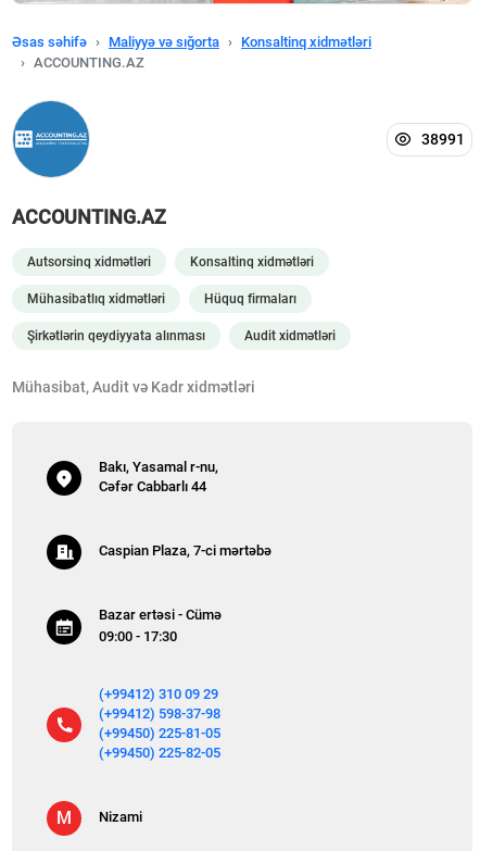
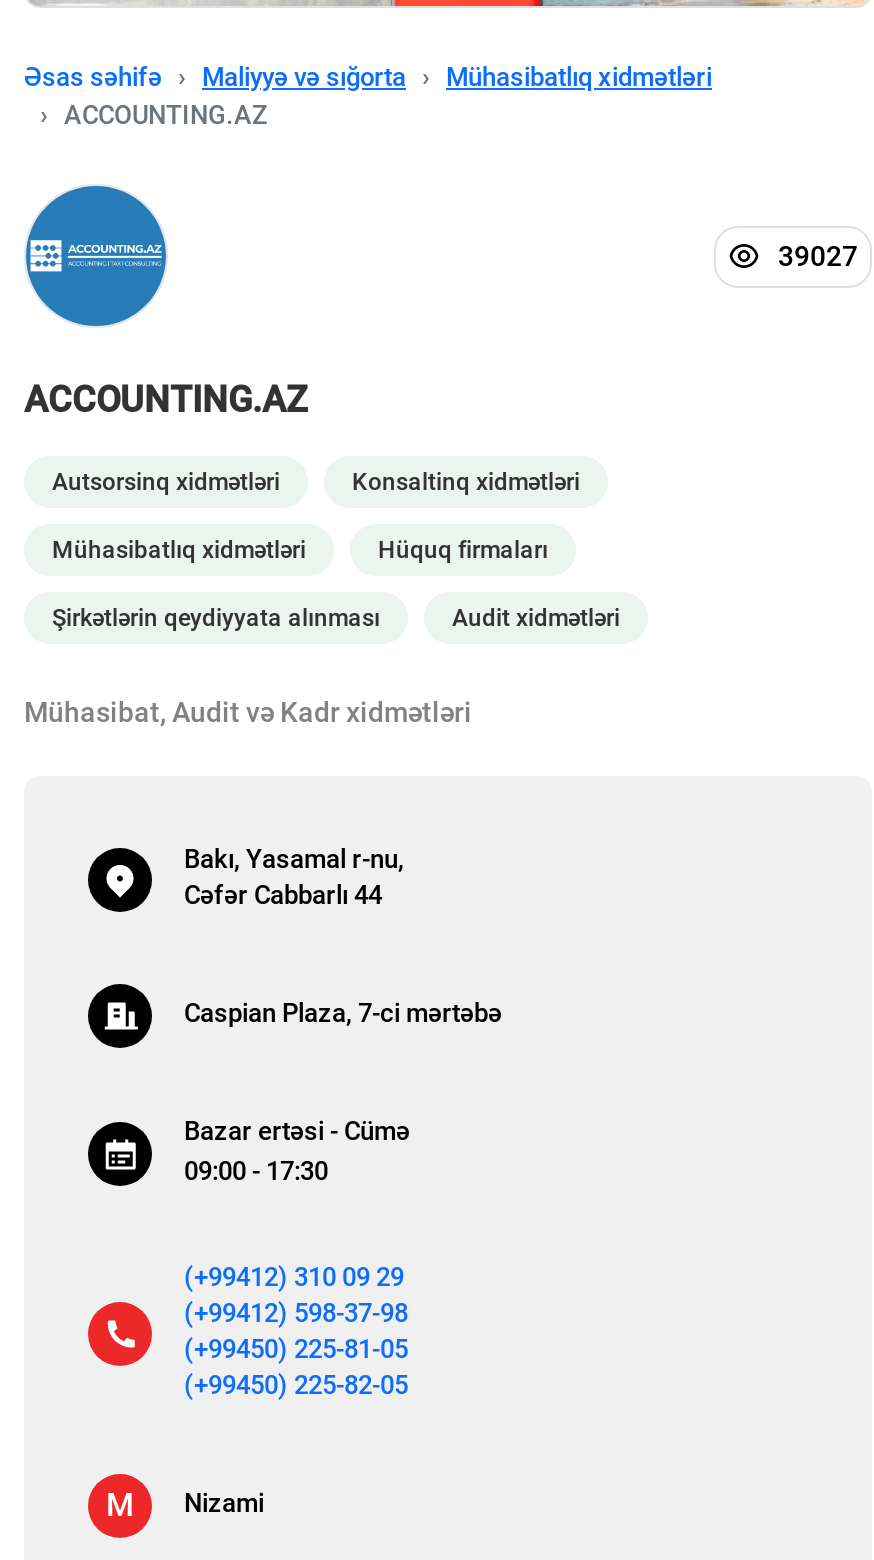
- Konsaltinq xidmətləri
+ Mühasibatlıq xidmətləri

- 38991
+ 39027
